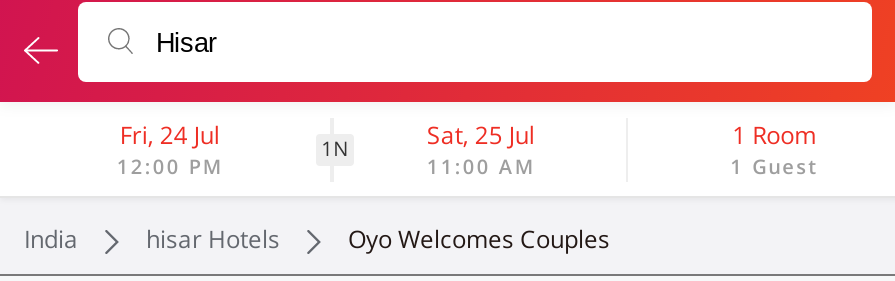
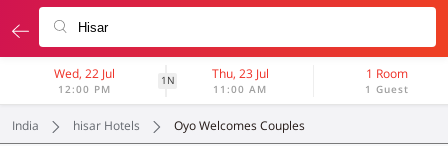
- Fri, 24 Jul
+ Wed, 22 Jul

- Sat, 25 Jul
+ Thu, 23 Jul
